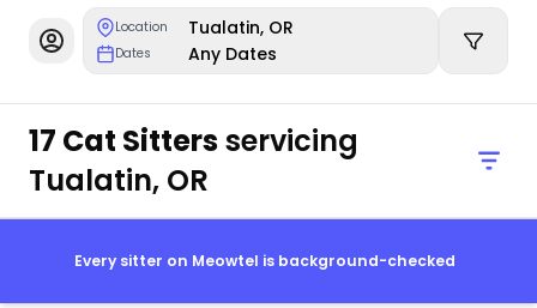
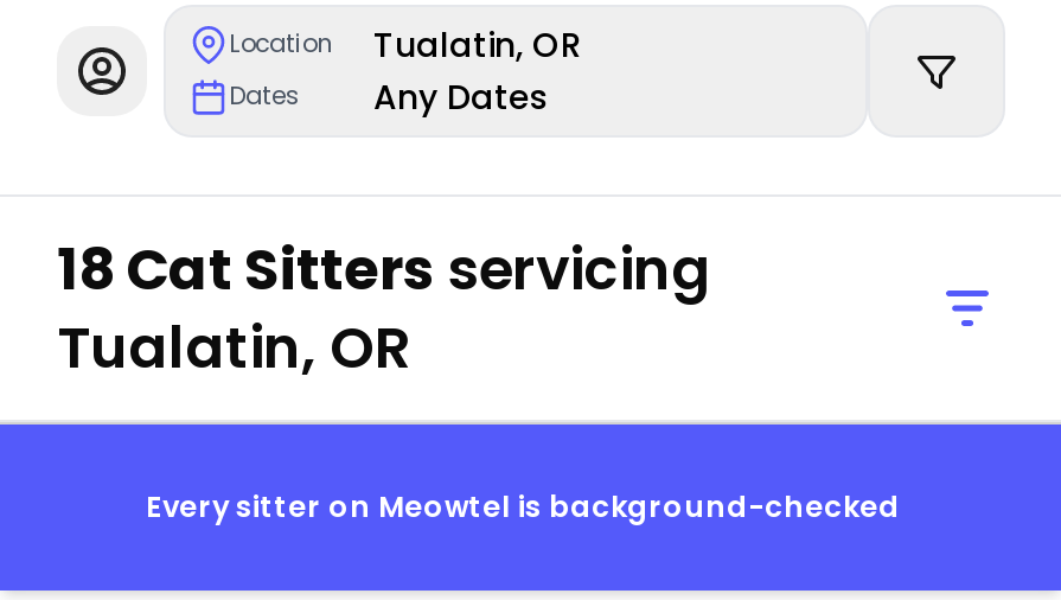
- 17 Cat Sitters servicing
+ 18 Cat Sitters servicing
